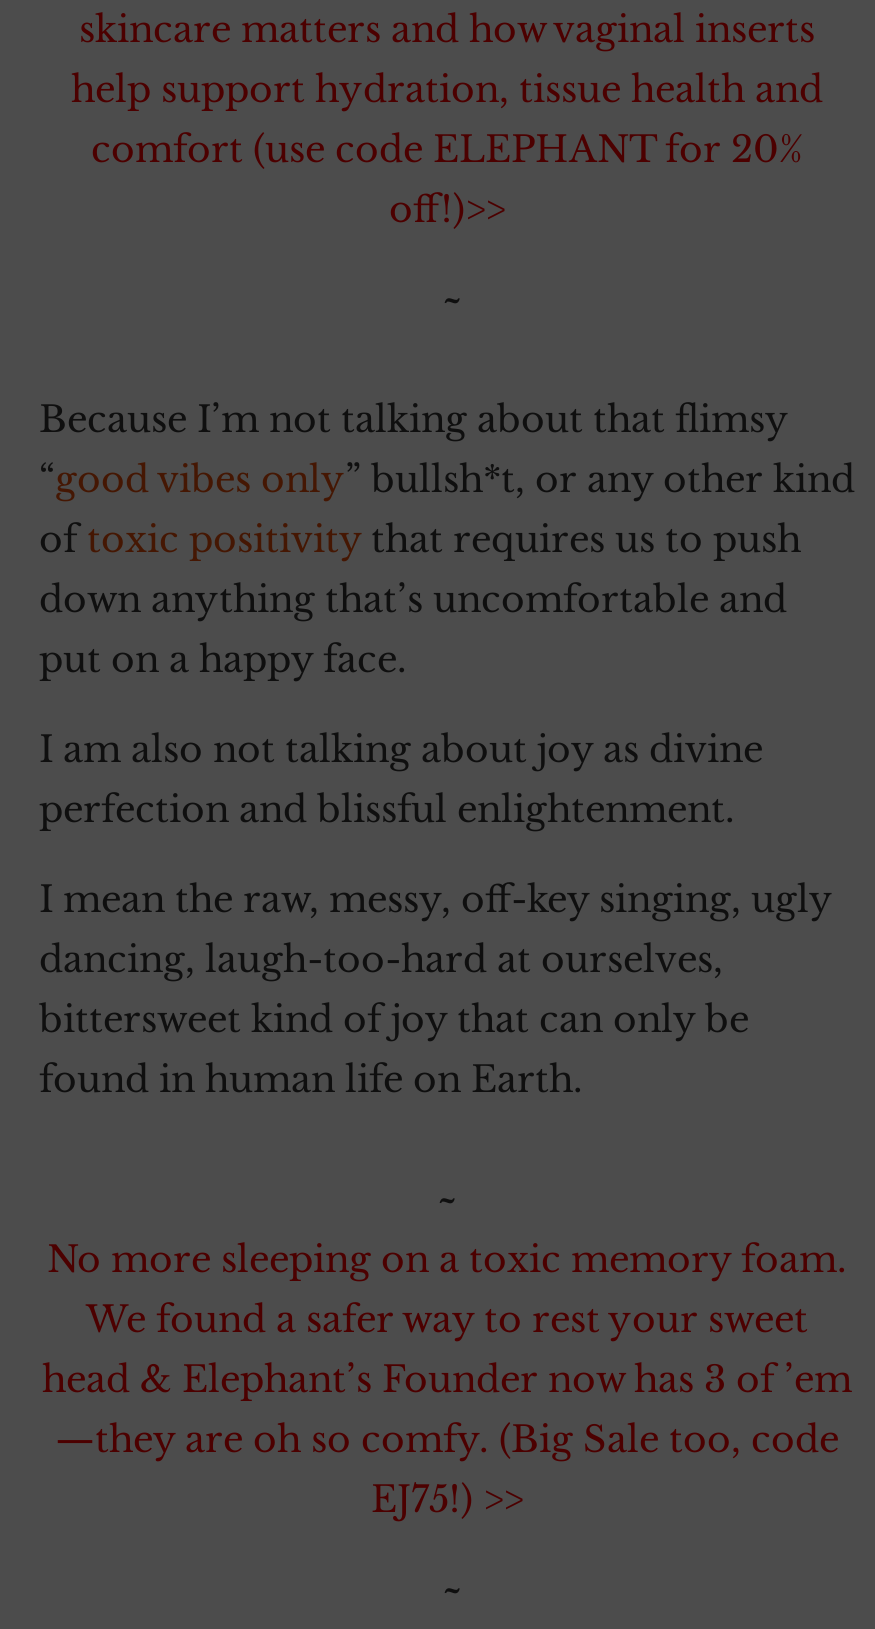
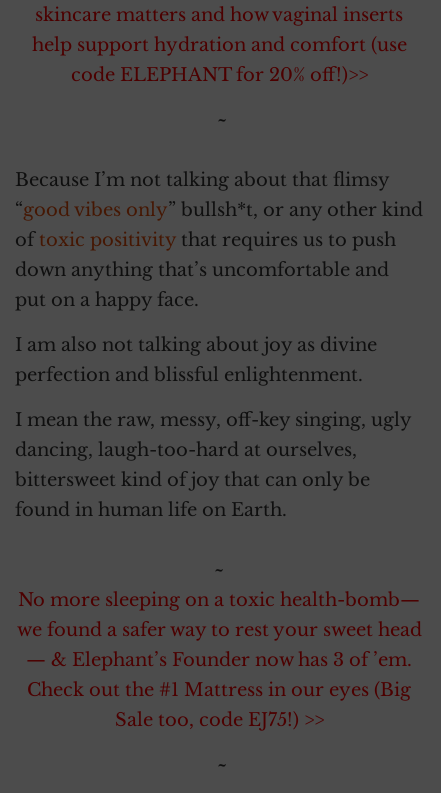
- help support hydration, tissue health and
- comfort (use code ELEPHANT for 20%
- off!)>>
+ help support hydration and comfort (use
+ code ELEPHANT for 20% off!)>>

- No more sleeping on a toxic memory foam.
- We found a safer way to rest your sweet
- head & Elephant’s Founder now has 3 of ’em
- —they are oh so comfy. (Big Sale too, code
- EJ75!) >>
+ No more sleeping on a toxic health-bomb—
+ we found a safer way to rest your sweet head
+ — & Elephant’s Founder now has 3 of ’em.
+ Check out the #1 Mattress in our eyes (Big
+ Sale too, code EJ75!) >>
